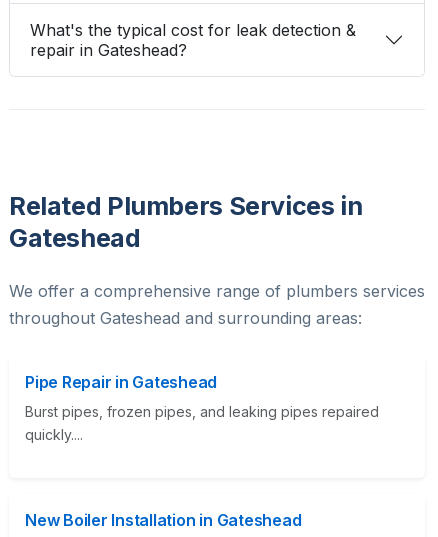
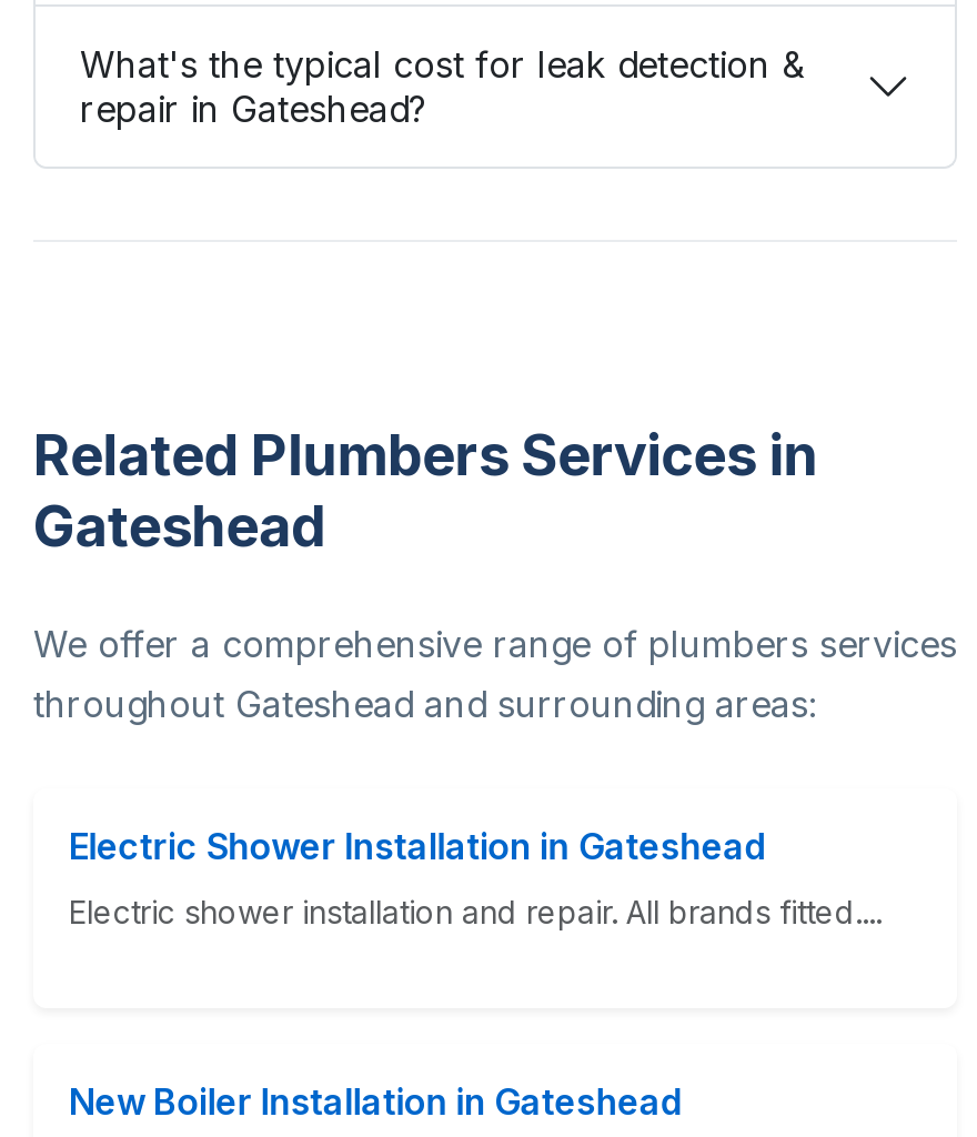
- Pipe Repair in Gateshead
+ Electric Shower Installation in Gateshead

- Burst pipes, frozen pipes, and leaking pipes repaired
- quickly....
+ Electric shower installation and repair. All brands fitted....
